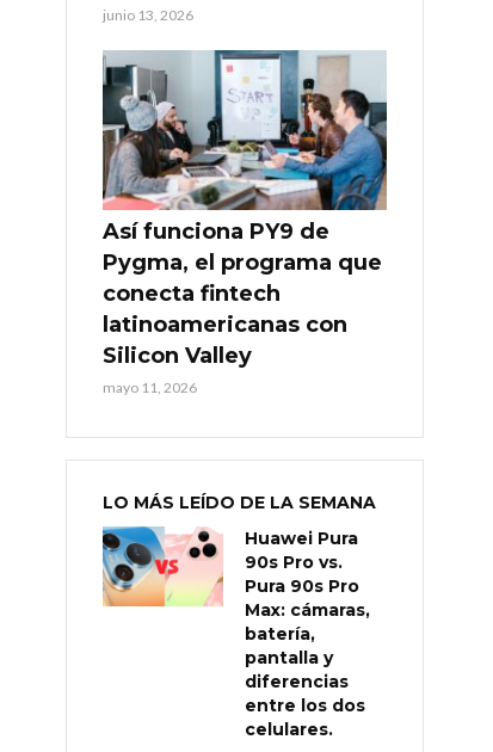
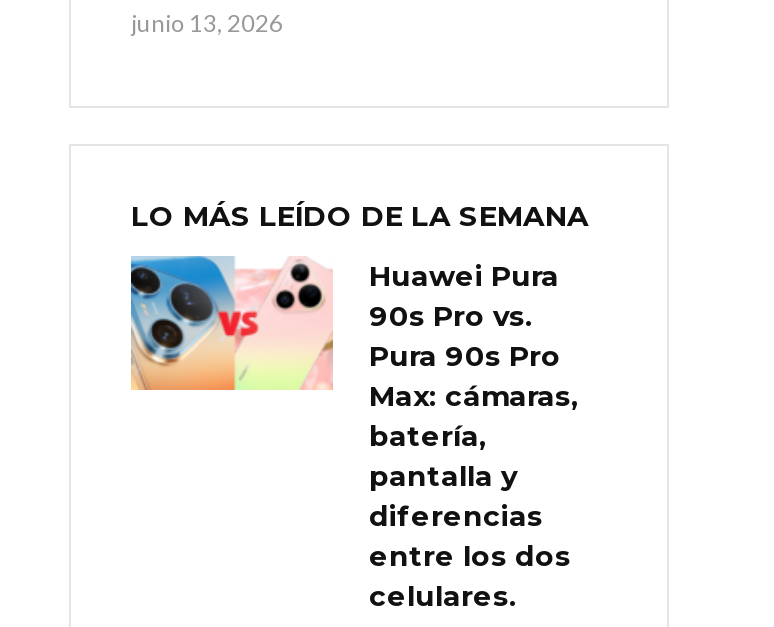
- [image]
- Así funciona PY9 de
- Pygma, el programa que
- conecta fintech
- latinoamericanas con
- Silicon Valley
- mayo 11, 2026
